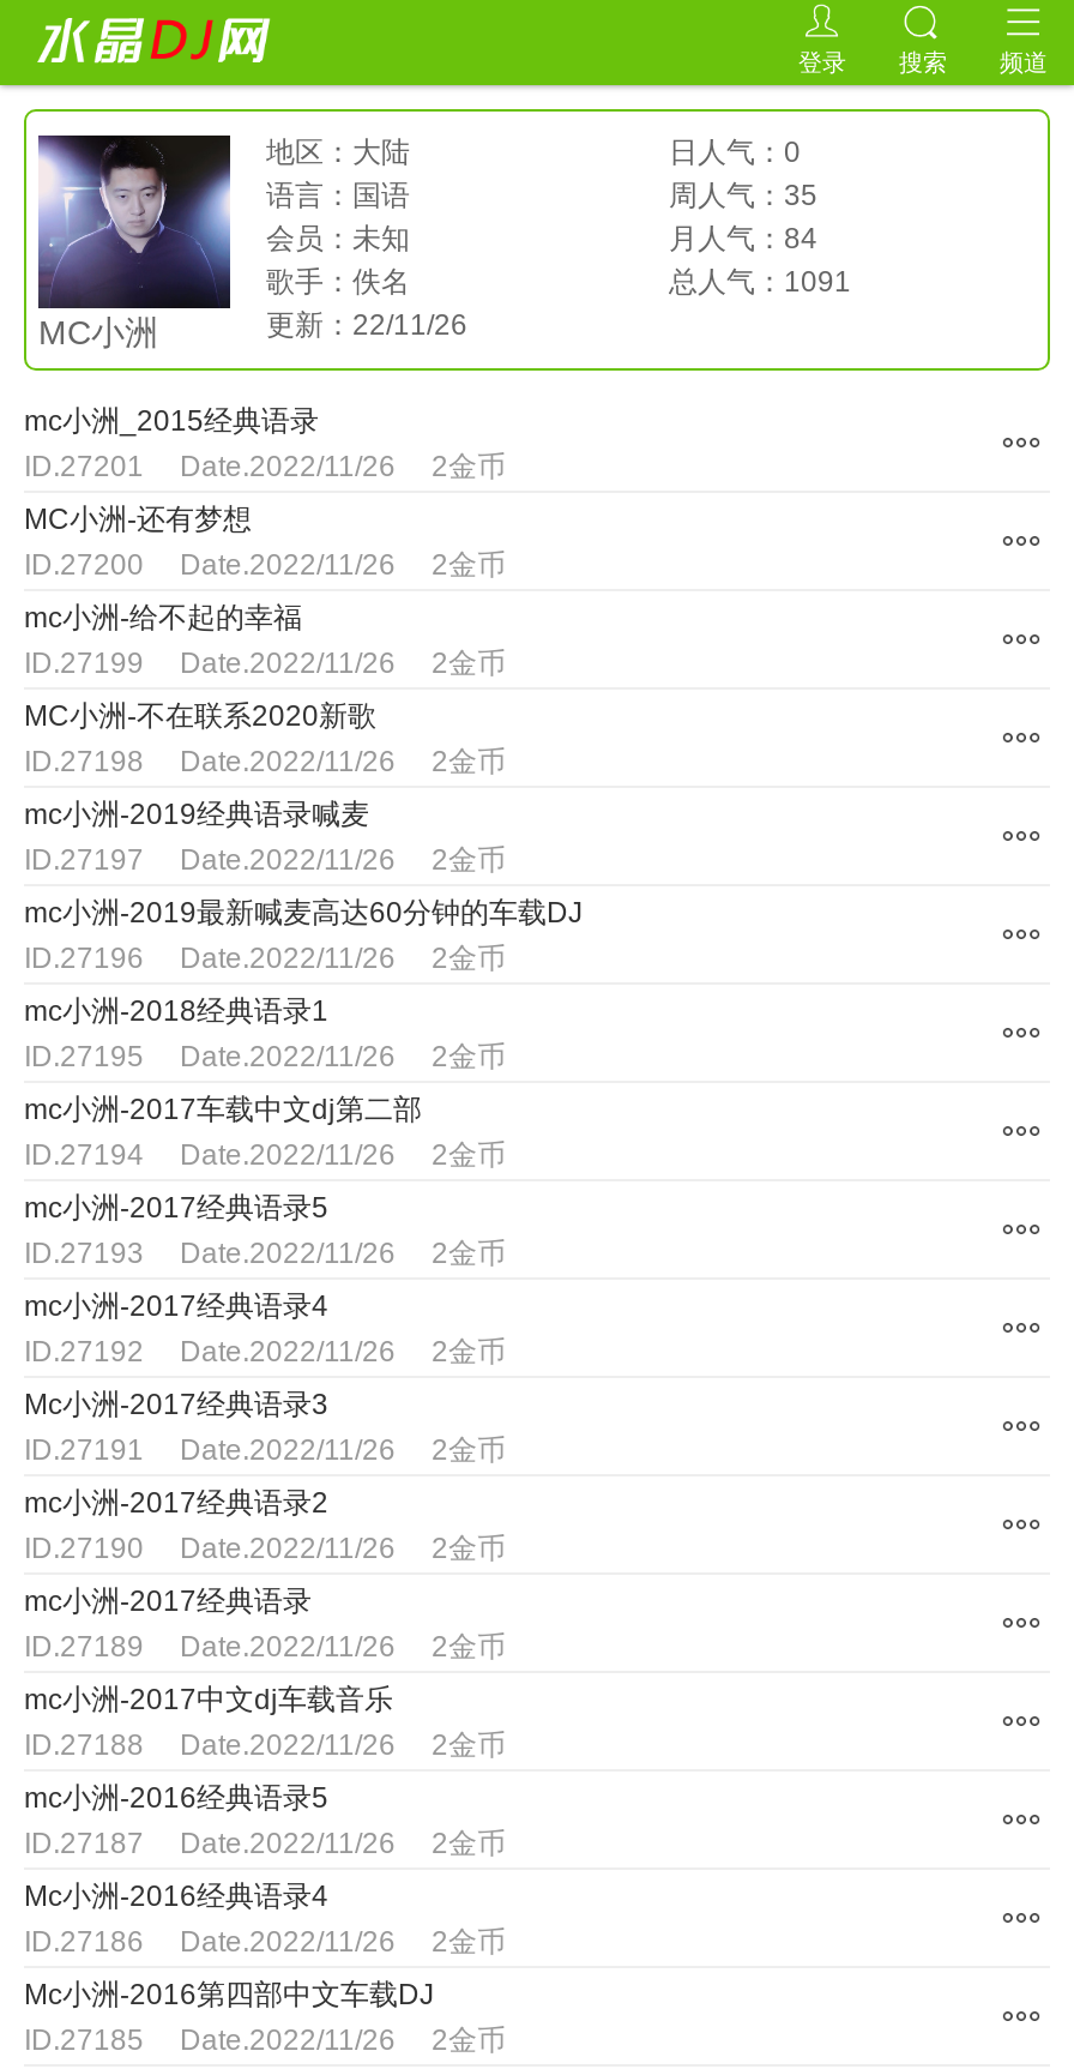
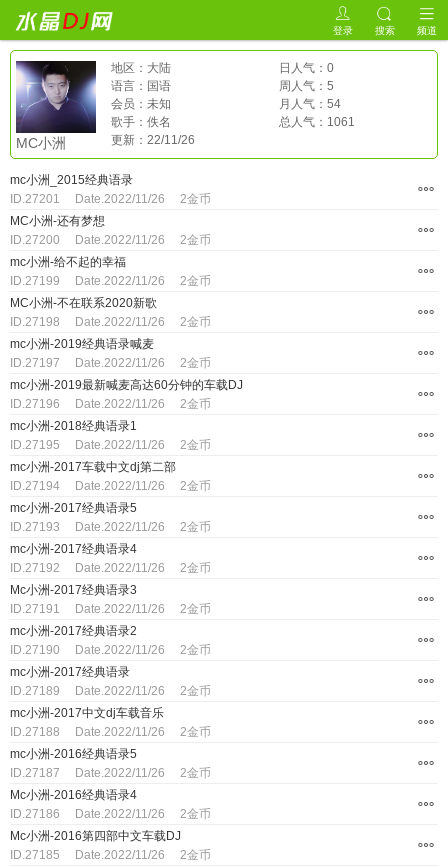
- 周人气：35
+ 周人气：5

- 月人气：84
+ 月人气：54

- 总人气：1091
+ 总人气：1061
